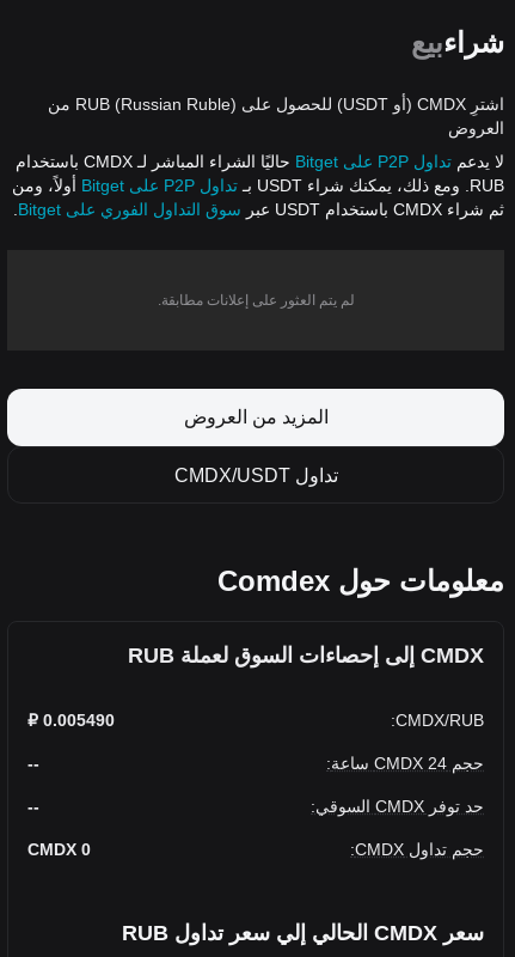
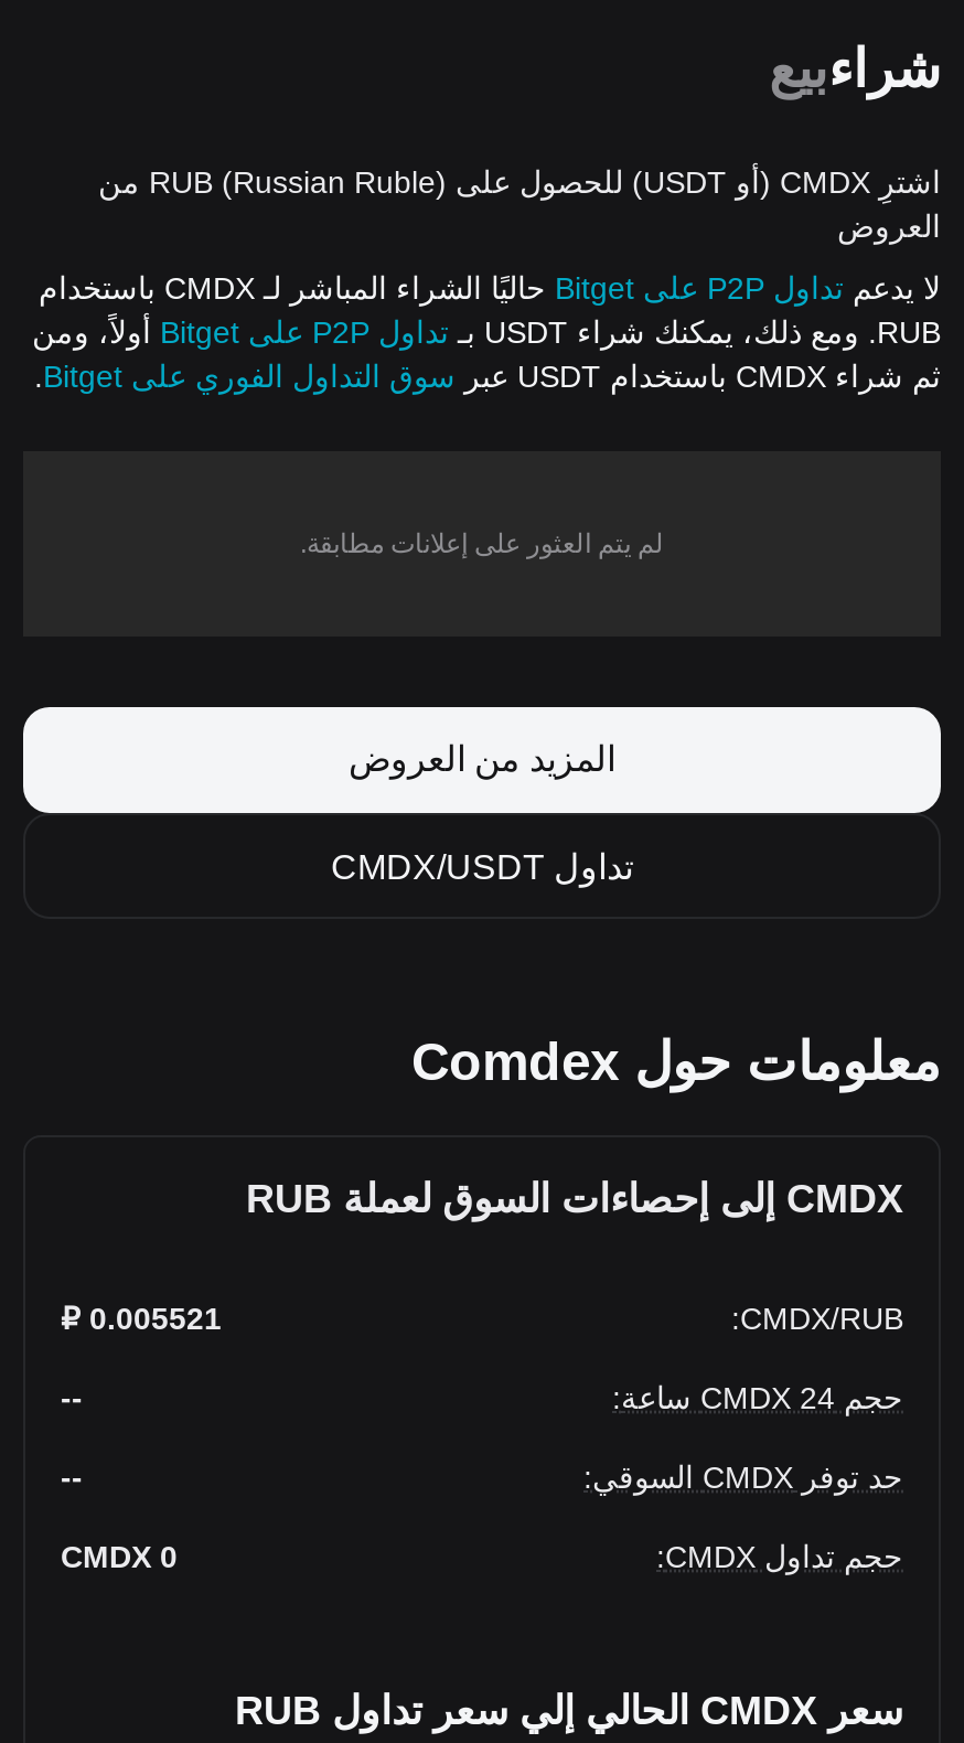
- 0.005490 ₽
+ 0.005521 ₽
